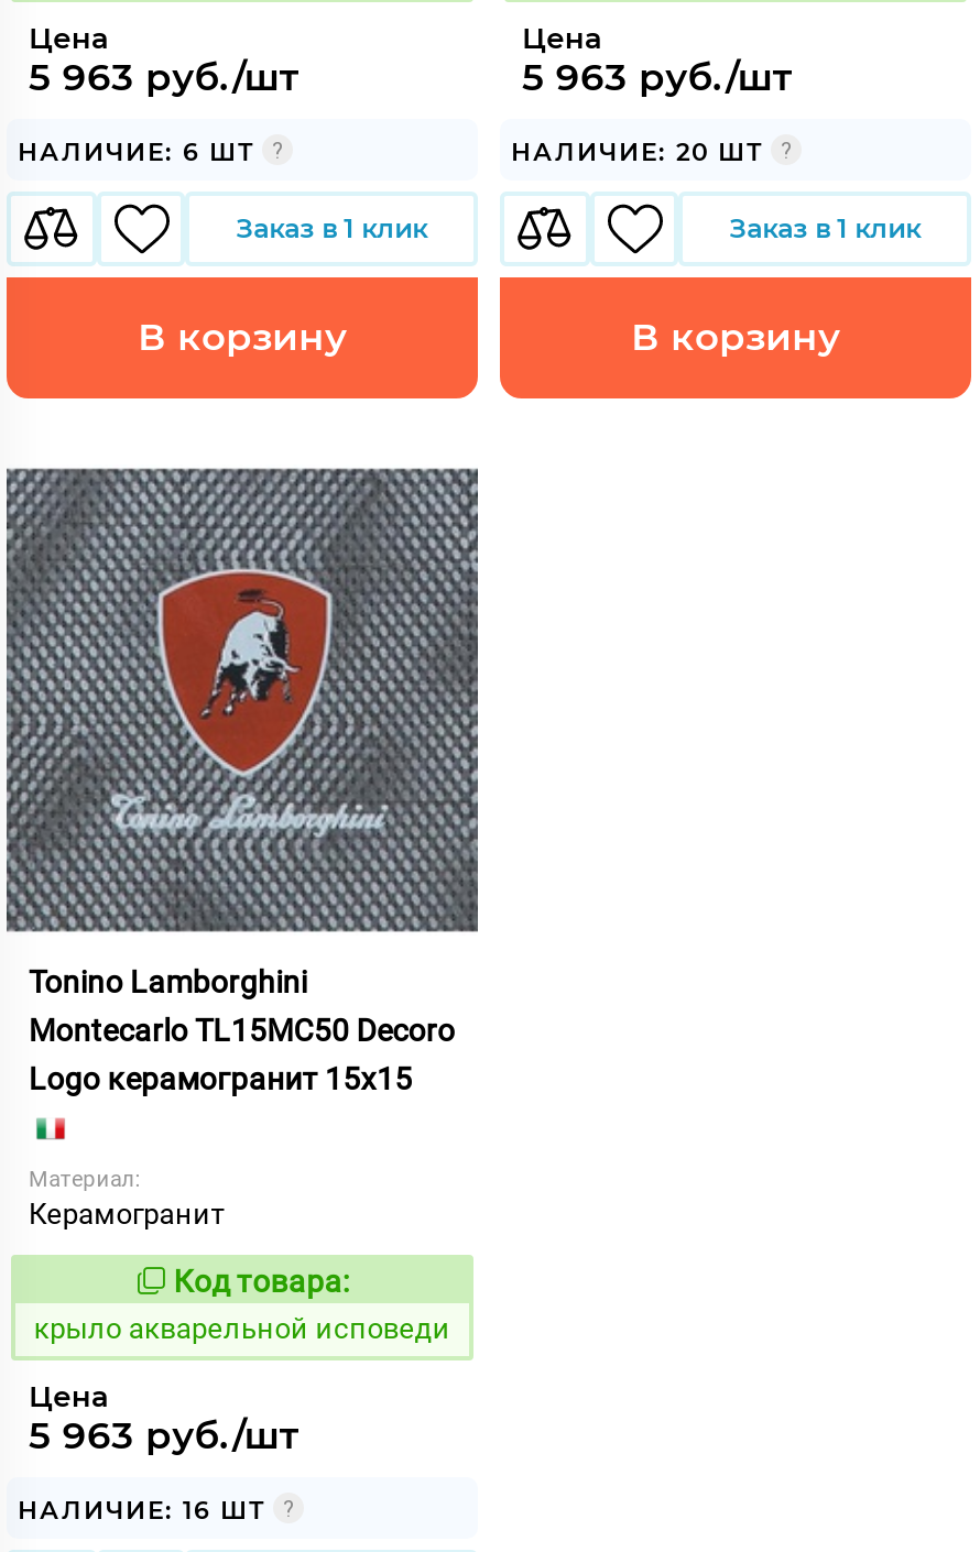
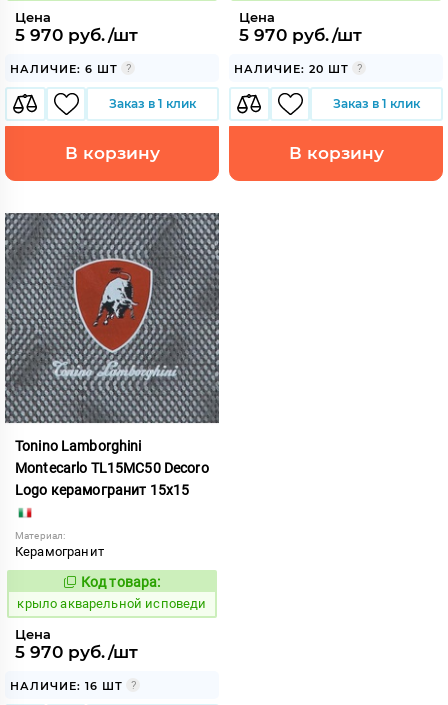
- 5 963 руб./шт
+ 5 970 руб./шт

- 5 963 руб./шт
+ 5 970 руб./шт

- 5 963 руб./шт
+ 5 970 руб./шт
